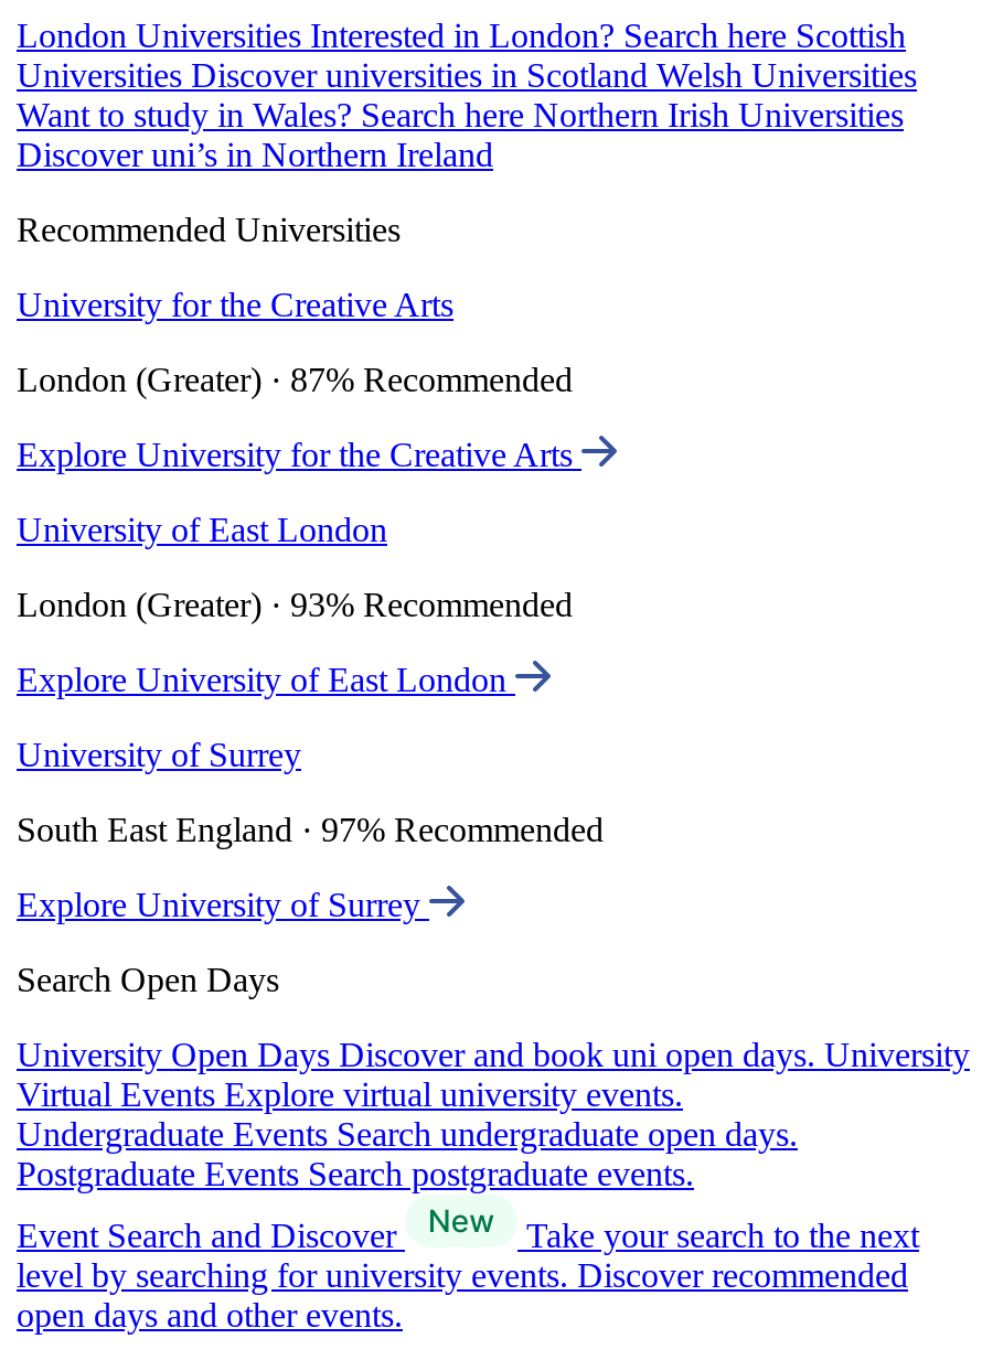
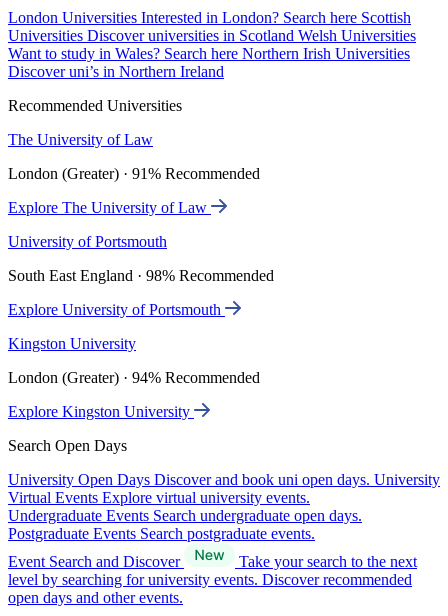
- University for the Creative Arts
+ The University of Law

- London (Greater) · 87% Recommended
+ London (Greater) · 91% Recommended

- Explore University for the Creative Arts
+ Explore The University of Law

- University of East London
+ University of Portsmouth

- London (Greater) · 93% Recommended
+ South East England · 98% Recommended

- Explore University of East London
+ Explore University of Portsmouth

- University of Surrey
+ Kingston University

- South East England · 97% Recommended
+ London (Greater) · 94% Recommended

- Explore University of Surrey
+ Explore Kingston University
